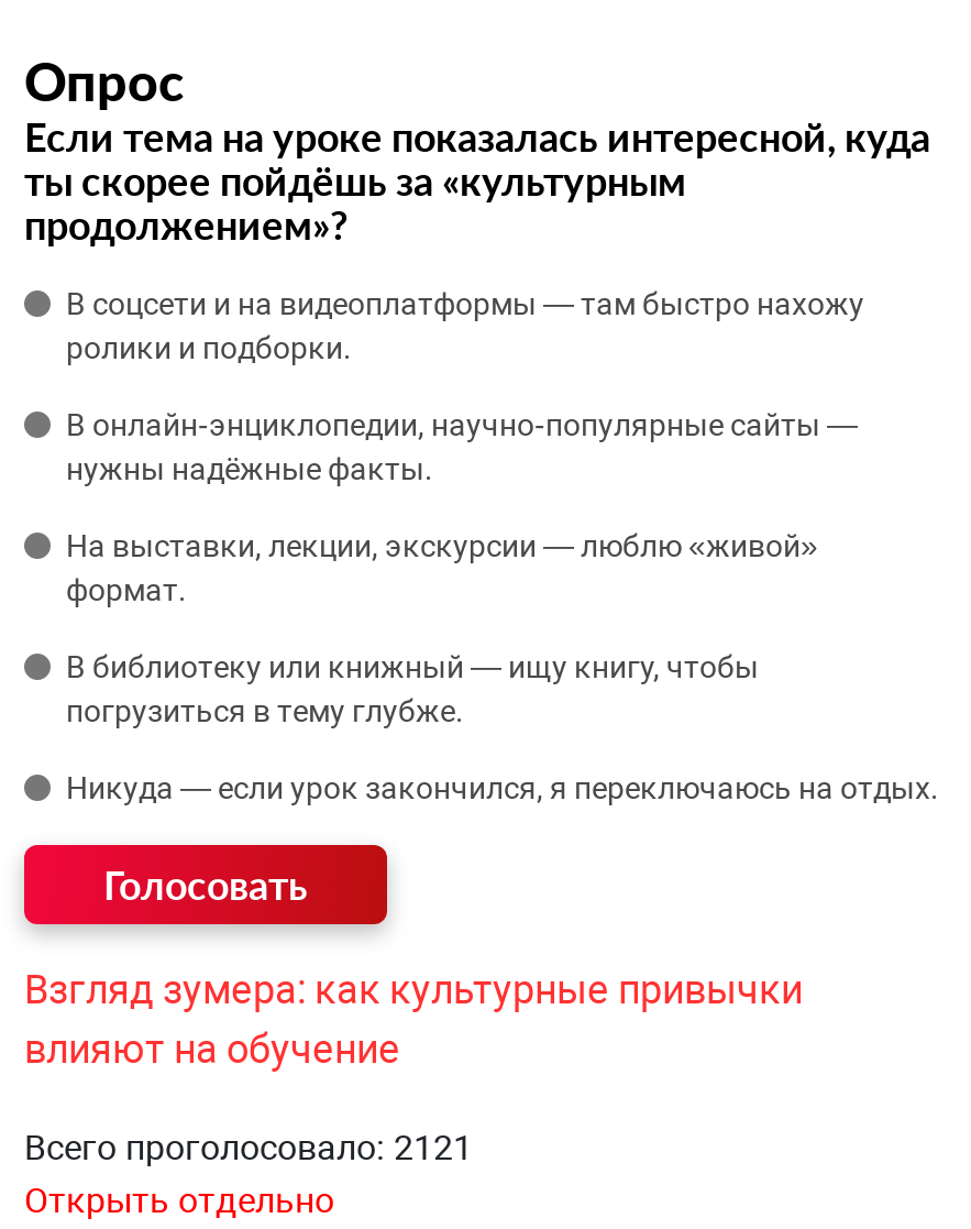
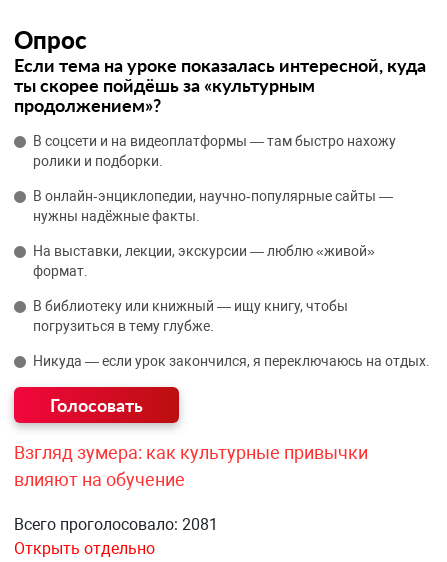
- Всего проголосовало: 2121
+ Всего проголосовало: 2081
